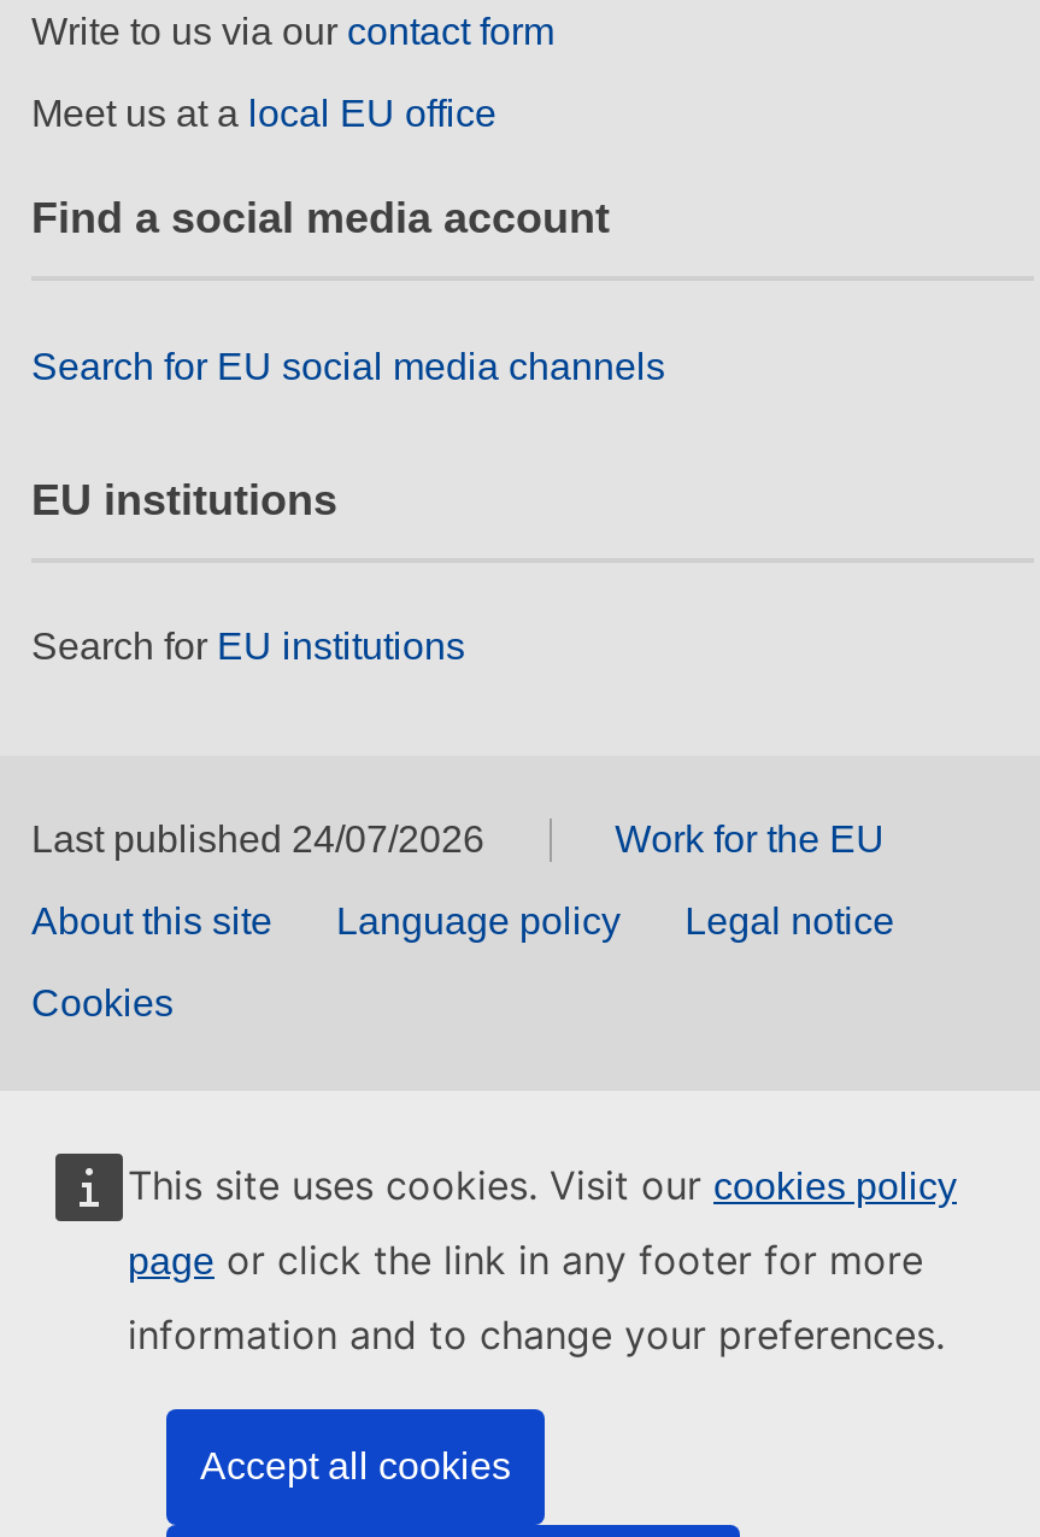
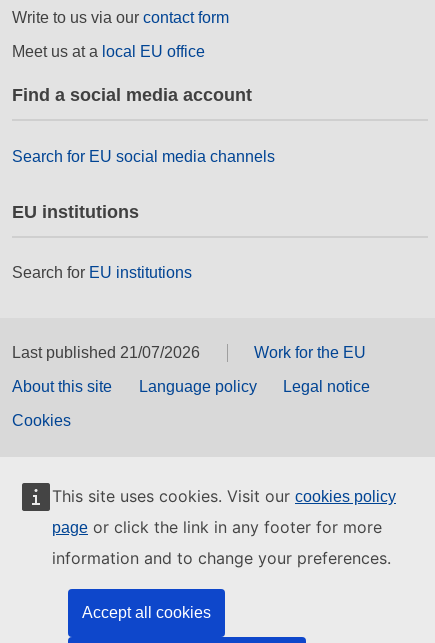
- Last published 24/07/2026
+ Last published 21/07/2026
